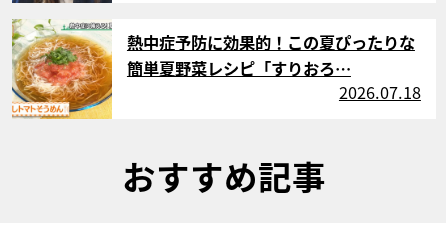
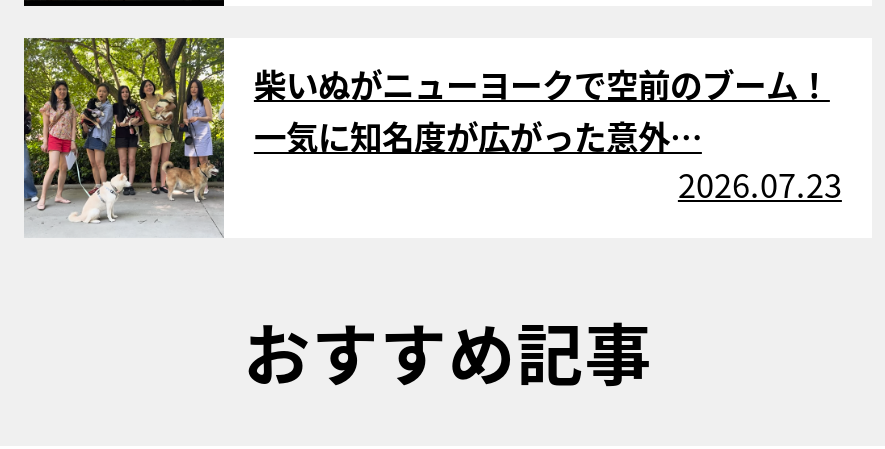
- [image]
- 熱中症予防に効果的！この夏ぴったりな
- 簡単夏野菜レシピ「すりおろ…
- 2026.07.18
+ [image]
+ 柴いぬがニューヨークで空前のブーム！
+ 一気に知名度が広がった意外…
+ 2026.07.23
